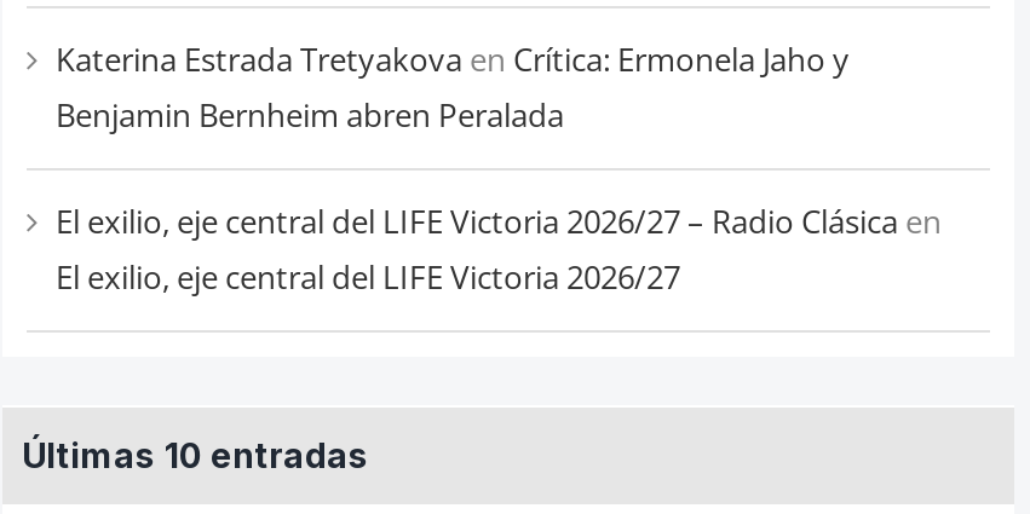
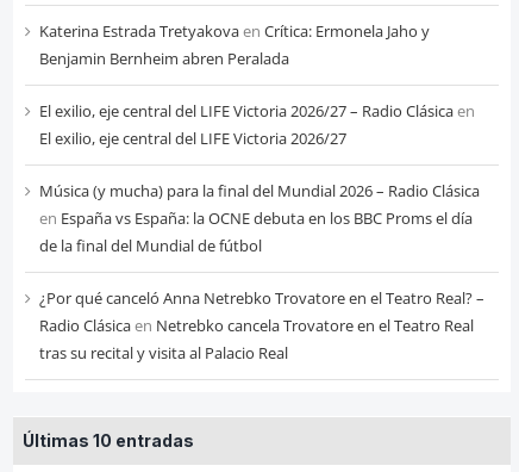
+ Música (y mucha) para la final del Mundial 2026 – Radio Clásica
+ en España vs España: la OCNE debuta en los BBC Proms el día
+ de la final del Mundial de fútbol
+ ¿Por qué canceló Anna Netrebko Trovatore en el Teatro Real? –
+ Radio Clásica en Netrebko cancela Trovatore en el Teatro Real
+ tras su recital y visita al Palacio Real
